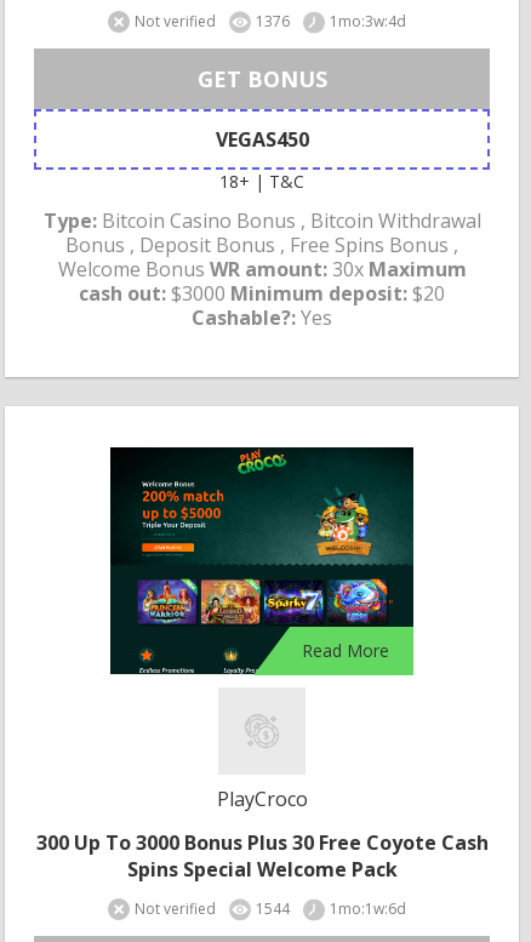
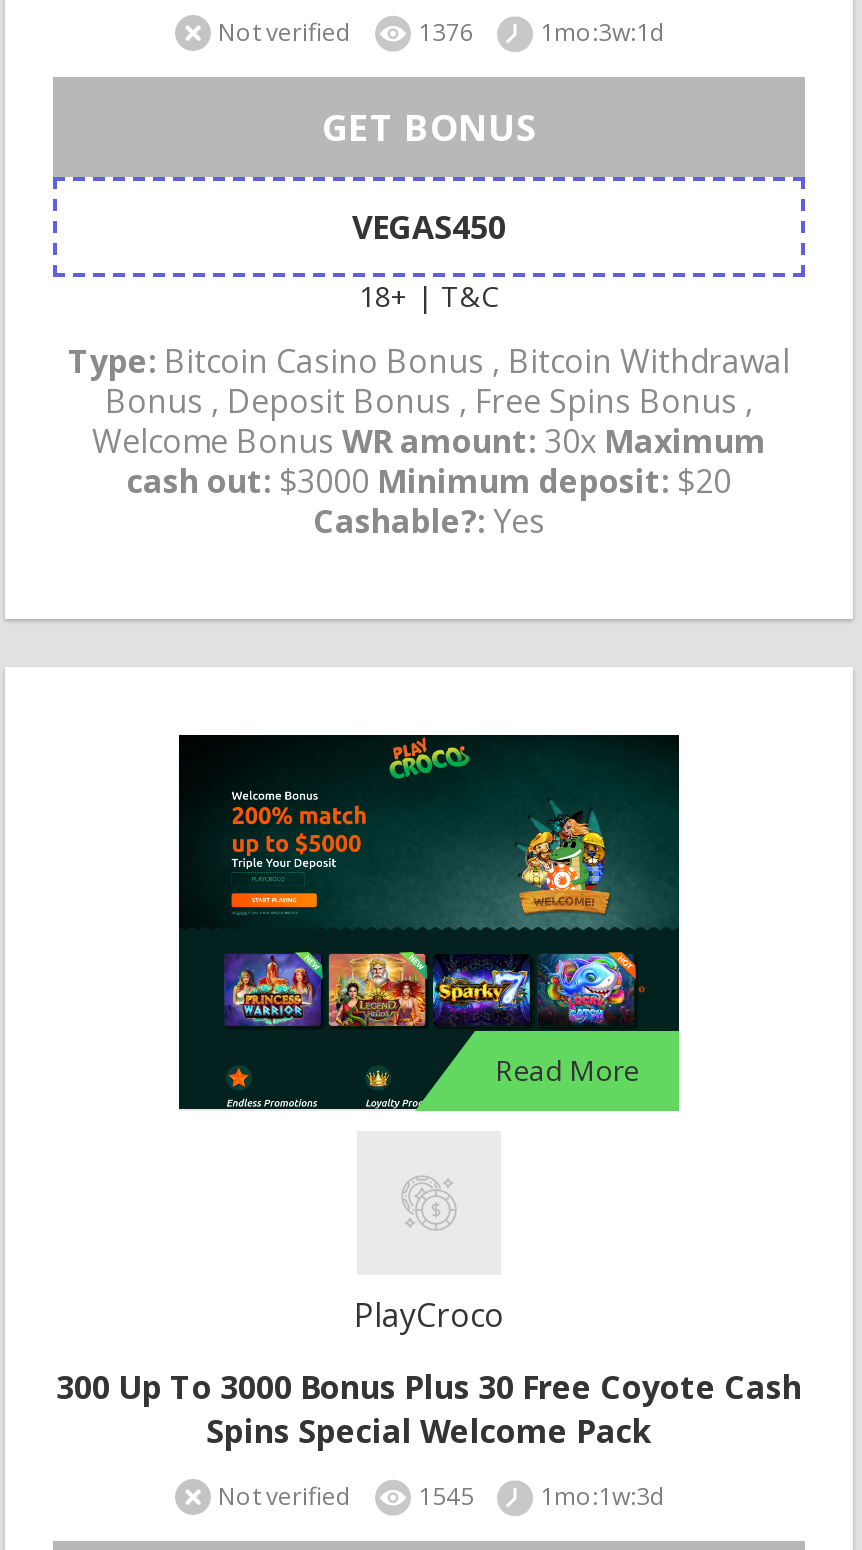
- Not verified 1376 1mo:3w:4d
+ Not verified 1376 1mo:3w:1d

- 1544
- 1mo:1w:6d
+ 1545
+ 1mo:1w:3d
